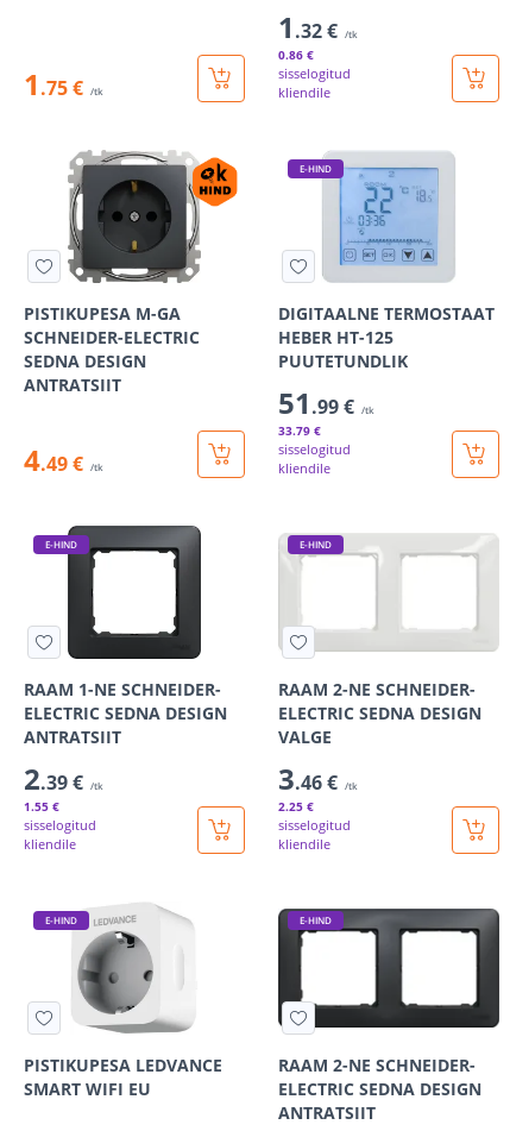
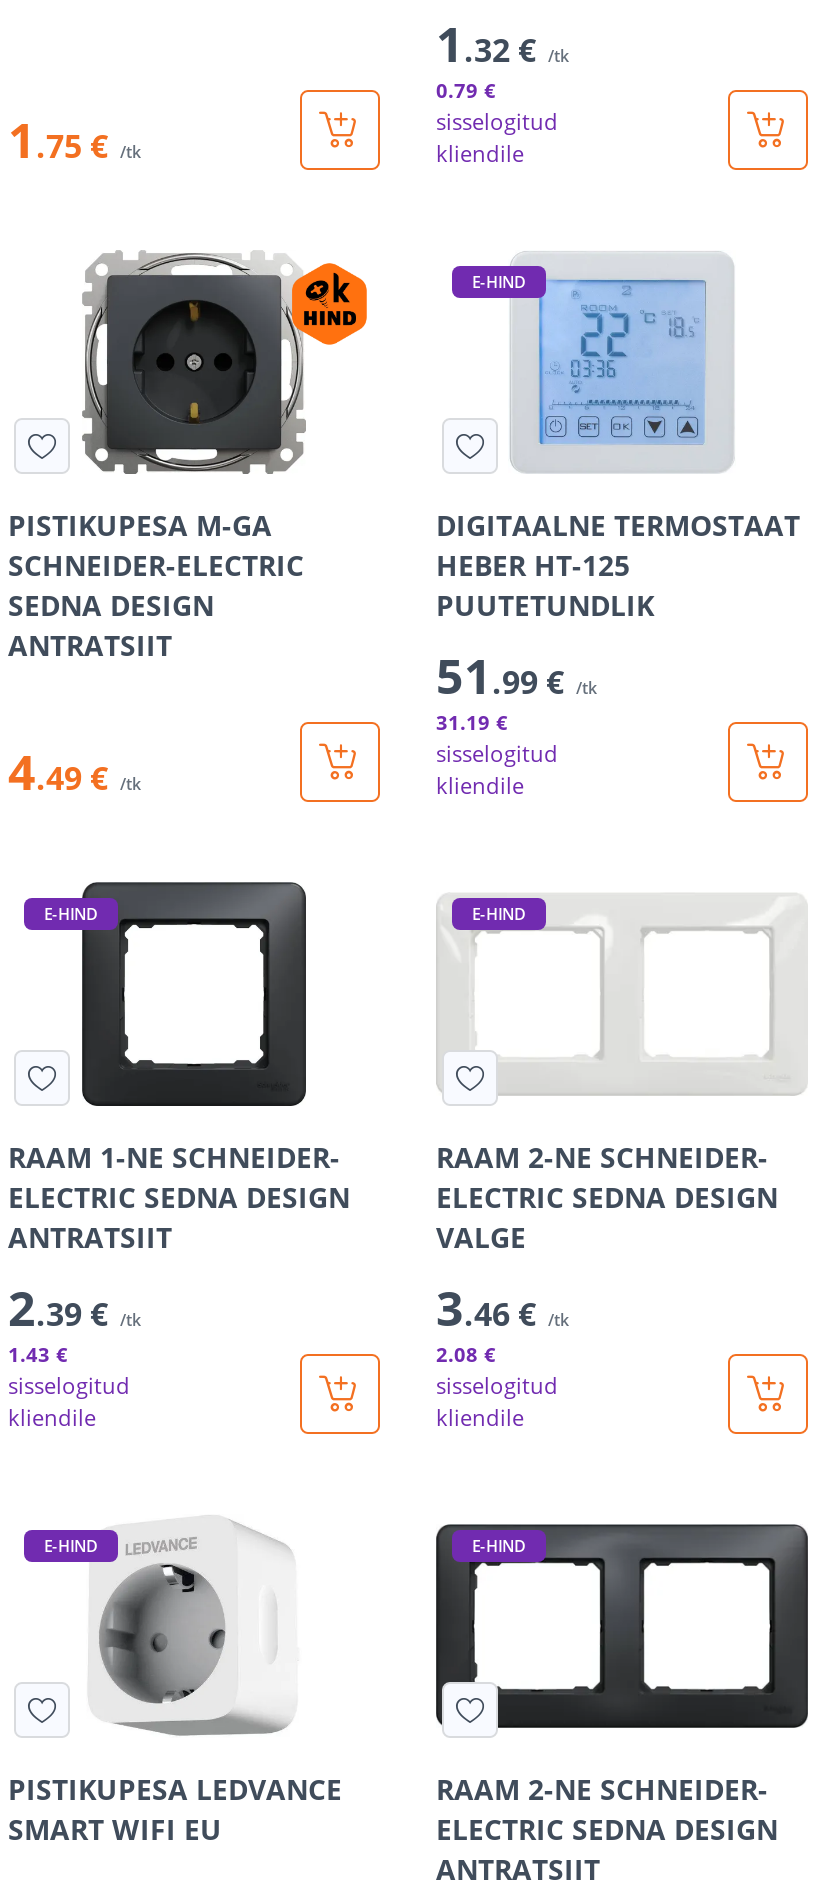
- 0.86 €
+ 0.79 €

- 33.79 €
+ 31.19 €

- 1.55 €
+ 1.43 €

- 2.25 €
+ 2.08 €
